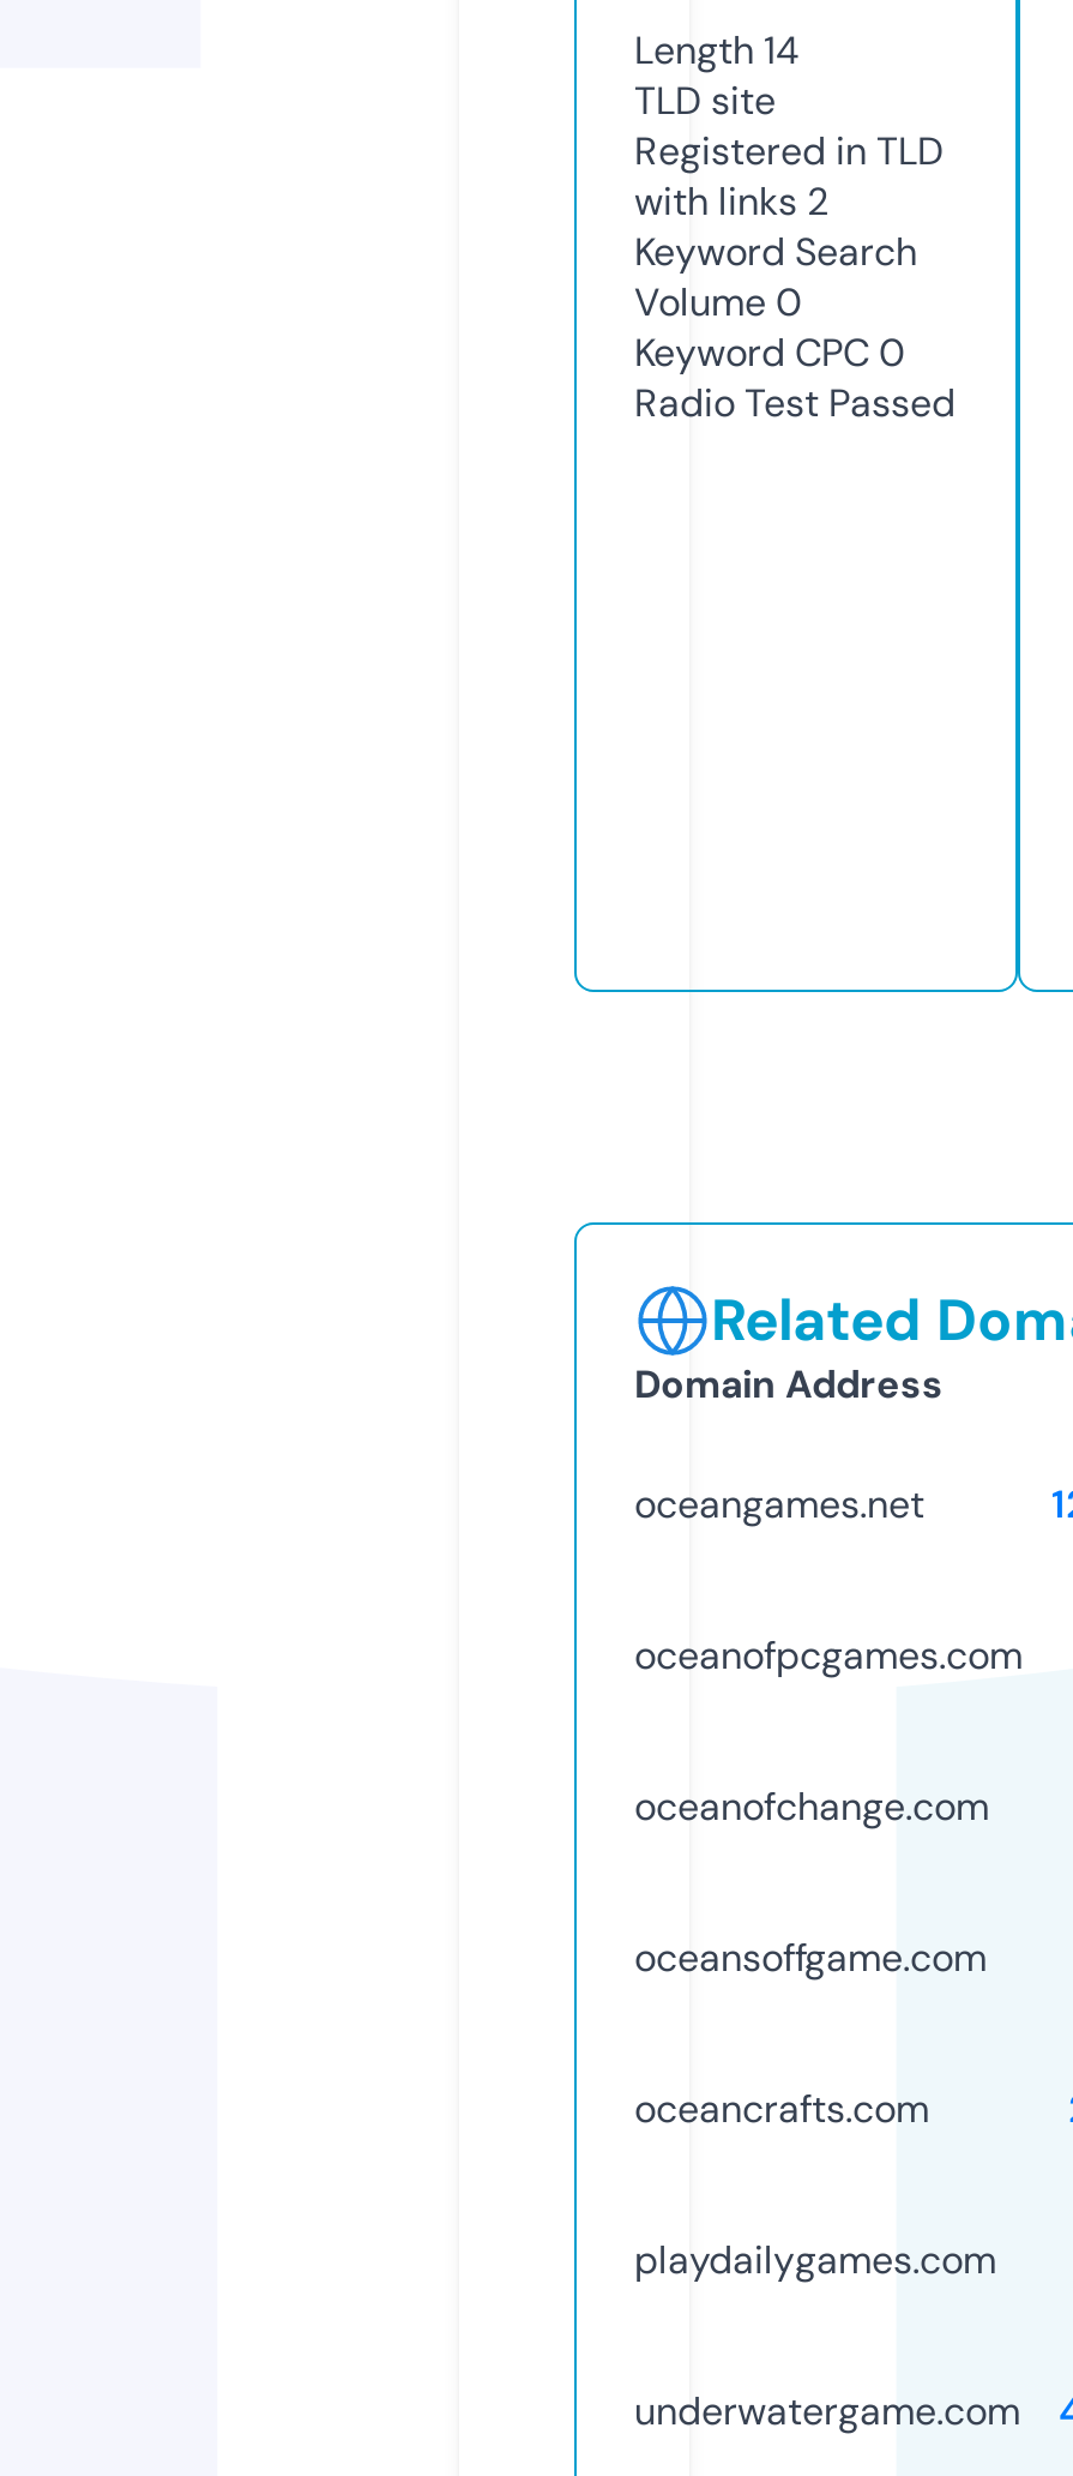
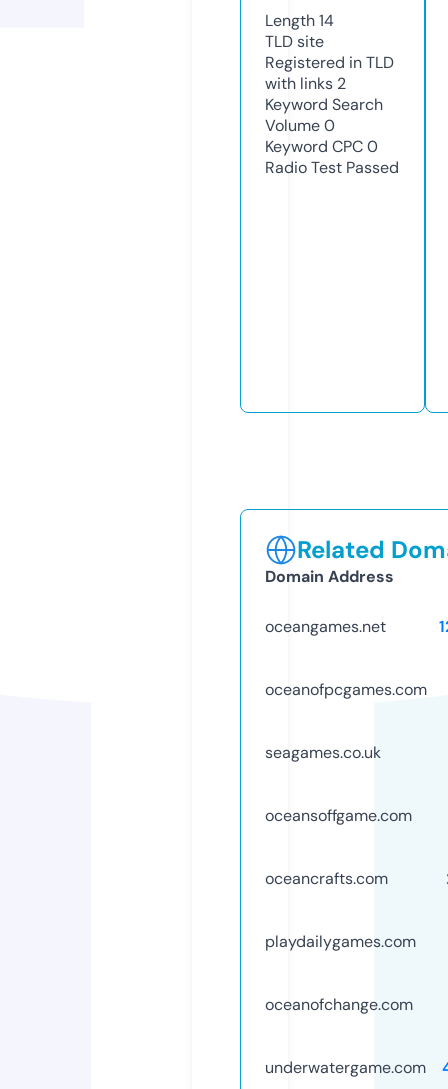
+ seagames.co.uk

moved down: oceanofchange.com
